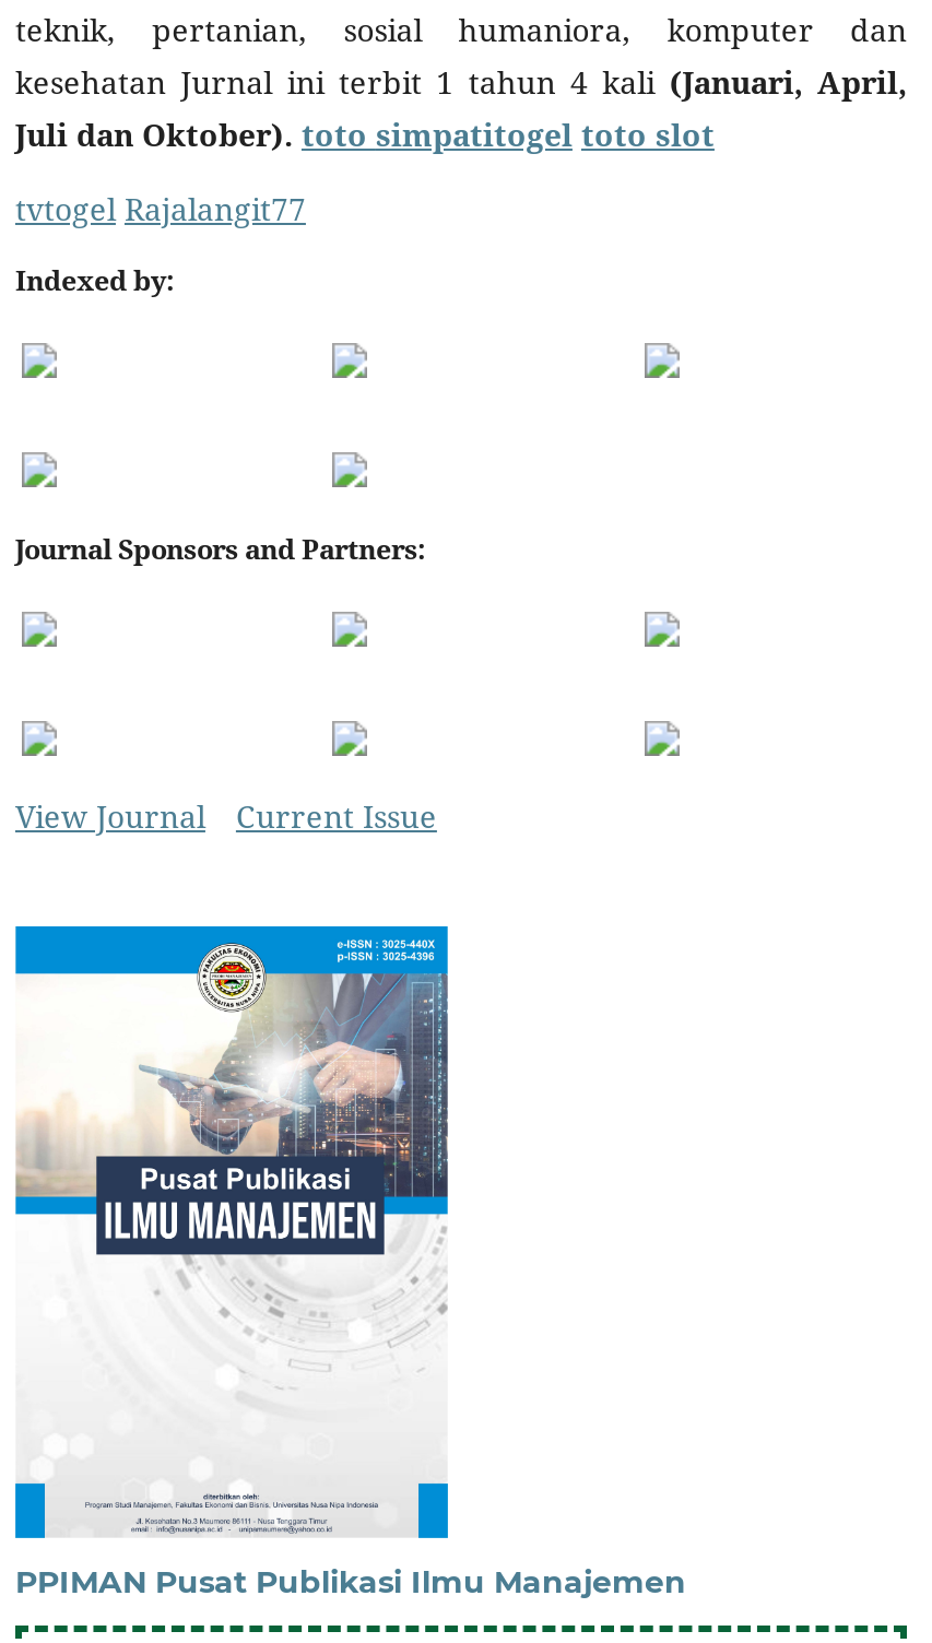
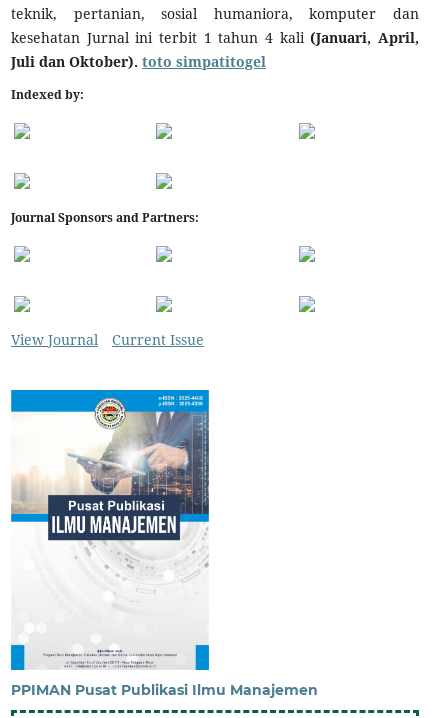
- Juli dan Oktober). toto simpatitogel toto slot
- tvtogel Rajalangit77
+ Juli dan Oktober). toto simpatitogel
